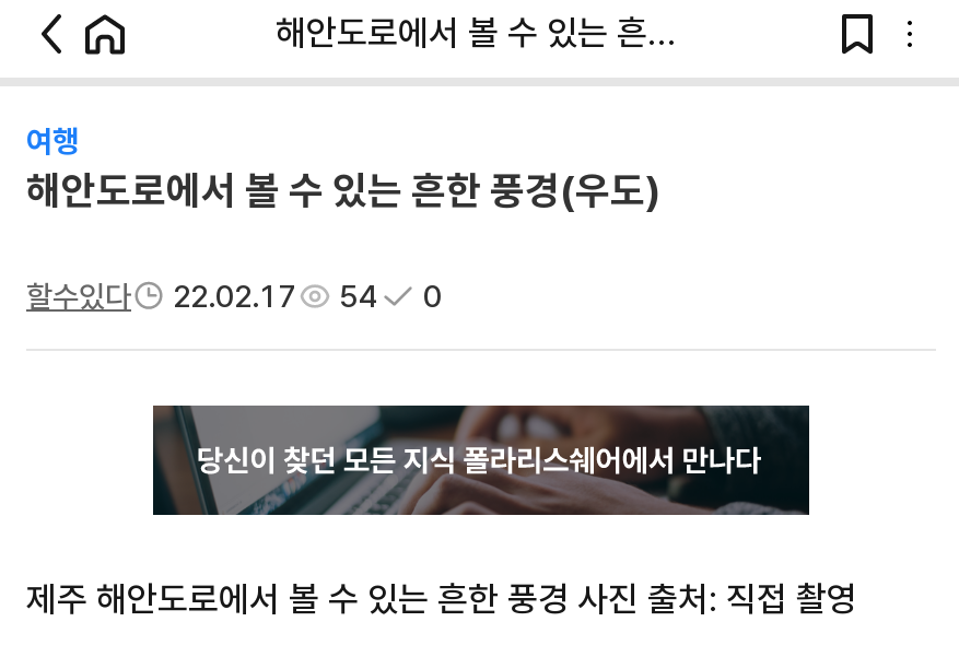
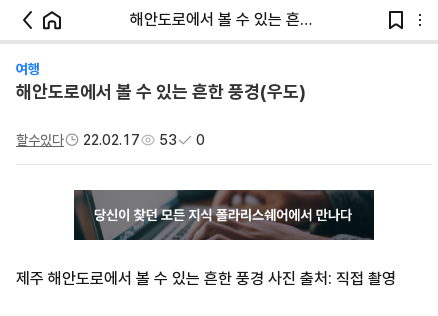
- 할수있다 22.02.17 54 0
+ 할수있다 22.02.17 53 0
